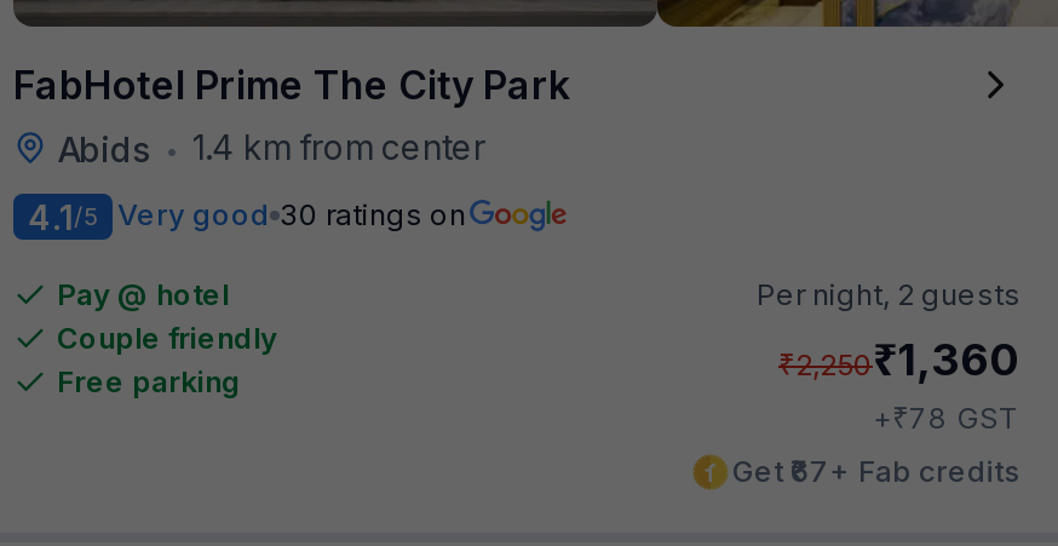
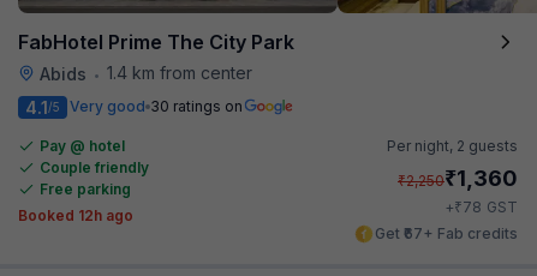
+ Booked 12h ago
